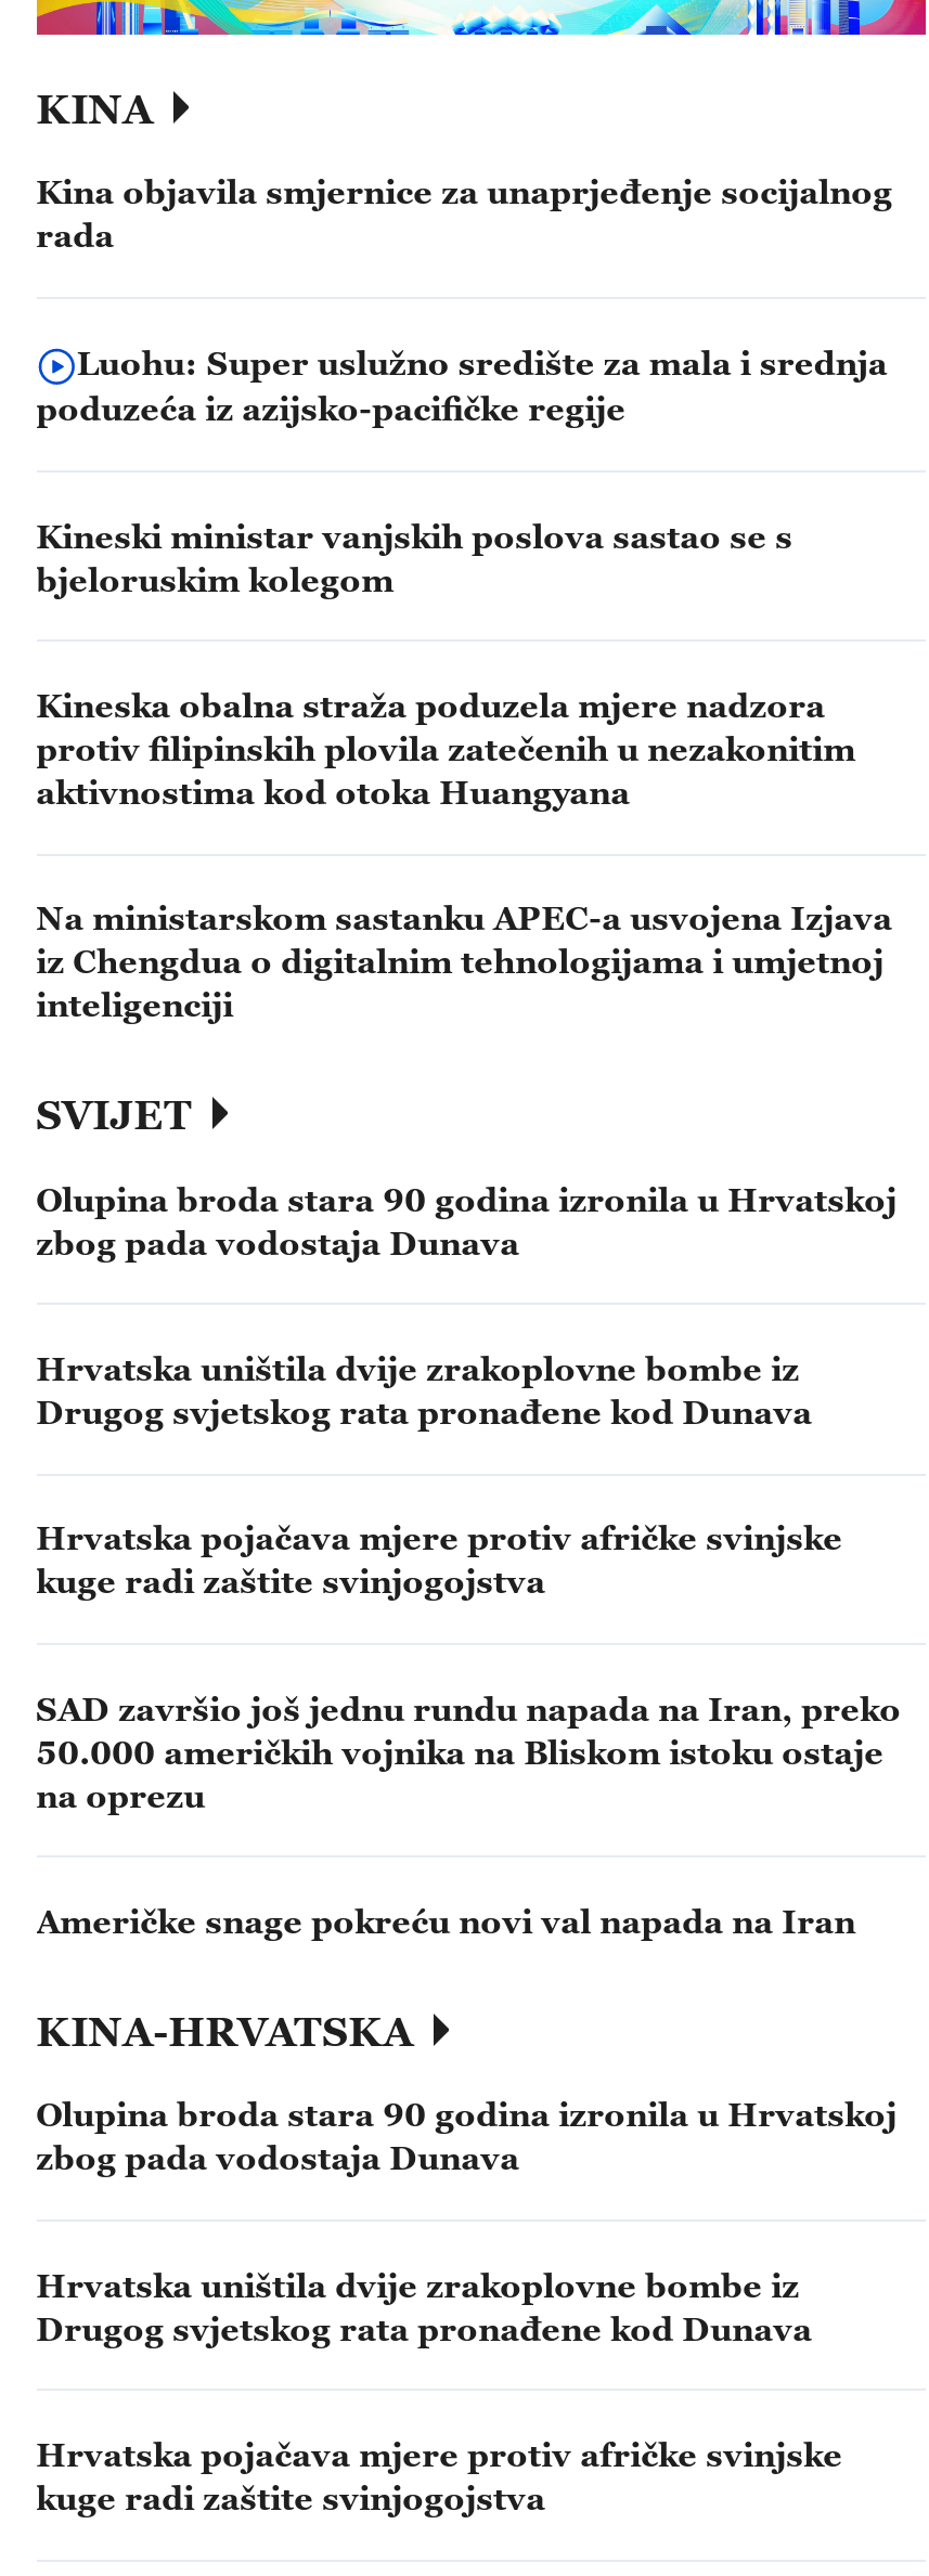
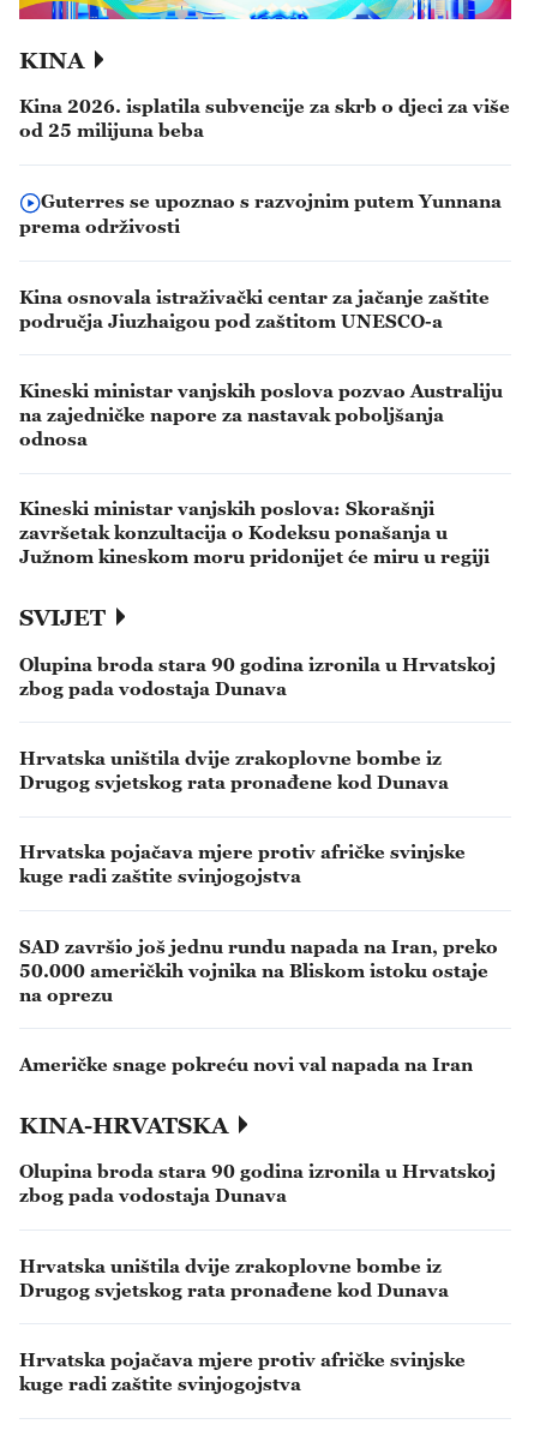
- Kina objavila smjernice za unaprjeđenje socijalnog
- rada
+ Kina 2026. isplatila subvencije za skrb o djeci za više
+ od 25 milijuna beba

- Luohu: Super uslužno središte za mala i srednja
- poduzeća iz azijsko-pacifičke regije
+ Guterres se upoznao s razvojnim putem Yunnana
+ prema održivosti

- Kineski ministar vanjskih poslova sastao se s
- bjeloruskim kolegom
+ Kina osnovala istraživački centar za jačanje zaštite
+ područja Jiuzhaigou pod zaštitom UNESCO-a

- Kineska obalna straža poduzela mjere nadzora
- protiv filipinskih plovila zatečenih u nezakonitim
- aktivnostima kod otoka Huangyana
+ Kineski ministar vanjskih poslova pozvao Australiju
+ na zajedničke napore za nastavak poboljšanja
+ odnosa

- Na ministarskom sastanku APEC-a usvojena Izjava
- iz Chengdua o digitalnim tehnologijama i umjetnoj
- inteligenciji
+ Kineski ministar vanjskih poslova: Skorašnji
+ završetak konzultacija o Kodeksu ponašanja u
+ Južnom kineskom moru pridonijet će miru u regiji
